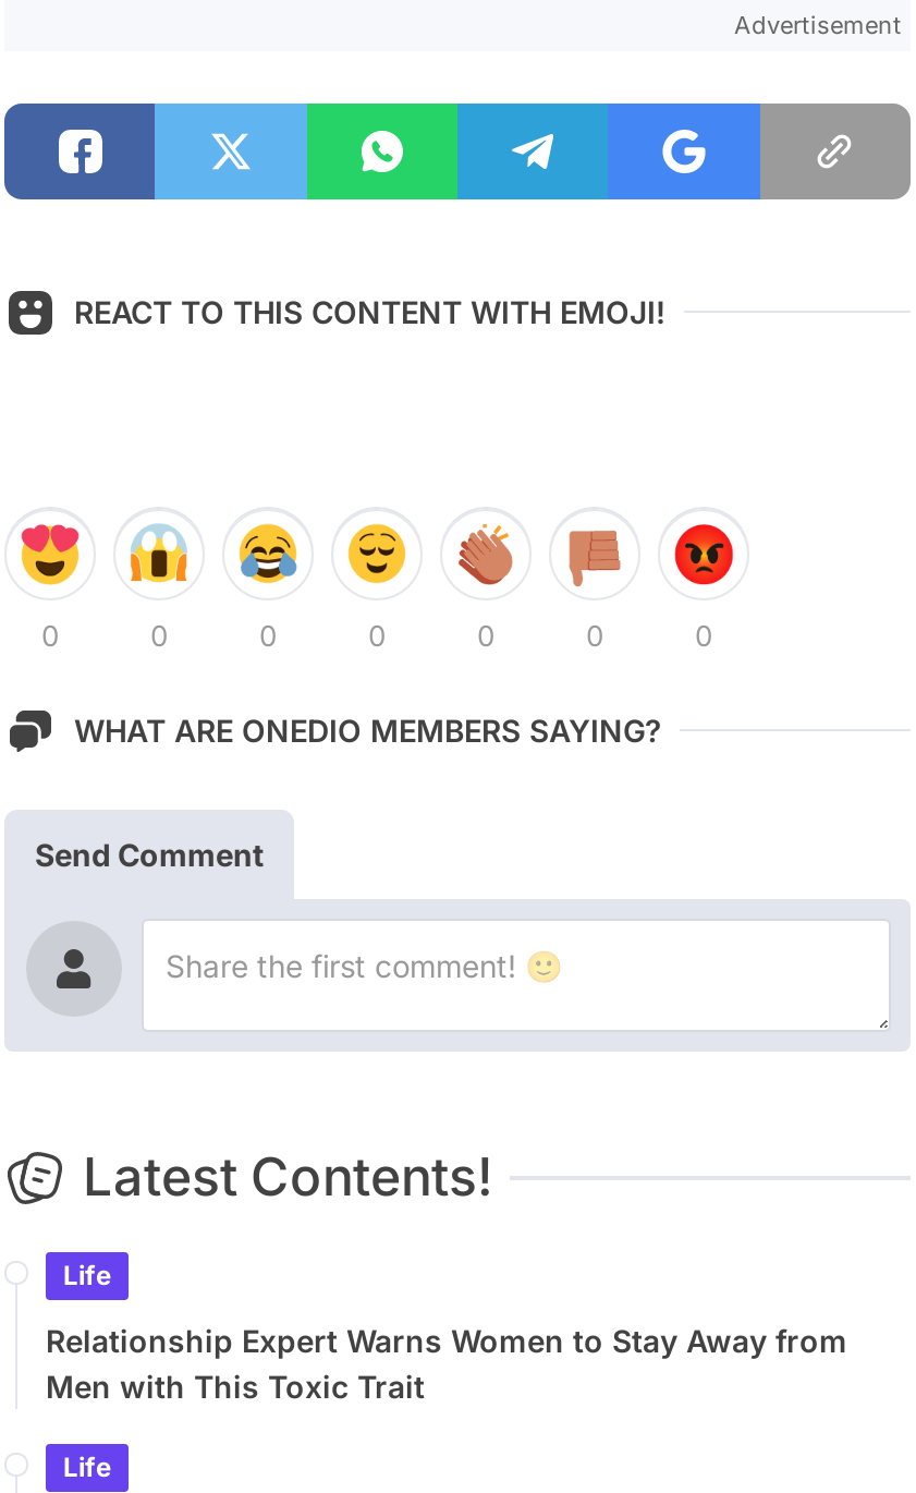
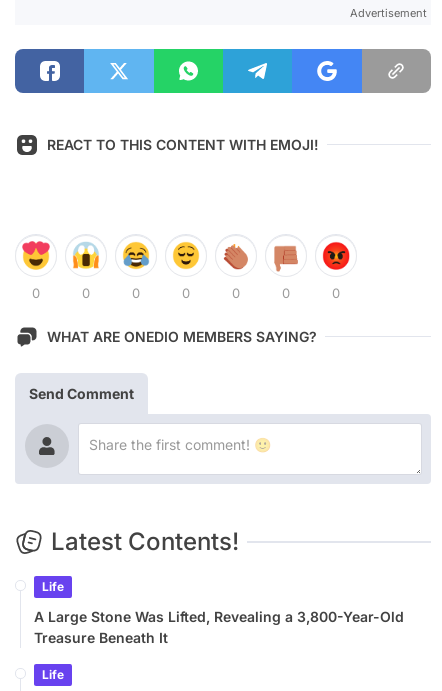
- Relationship Expert Warns Women to Stay Away from
- Men with This Toxic Trait
+ A Large Stone Was Lifted, Revealing a 3,800-Year-Old
+ Treasure Beneath It
